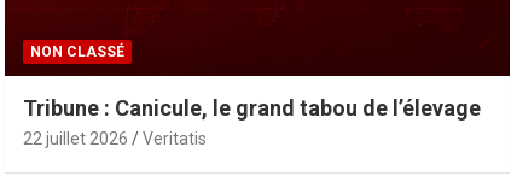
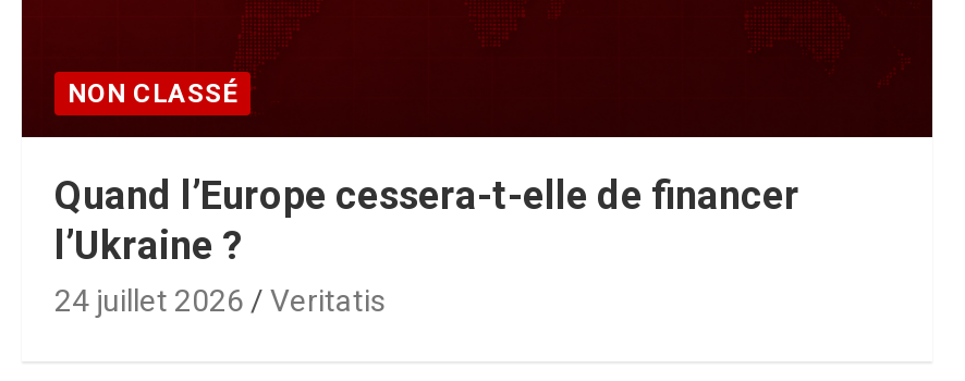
- Tribune : Canicule, le grand tabou de l’élevage
- 22 juillet 2026
+ Quand l’Europe cessera-t-elle de financer
+ l’Ukraine ?
+ 24 juillet 2026
